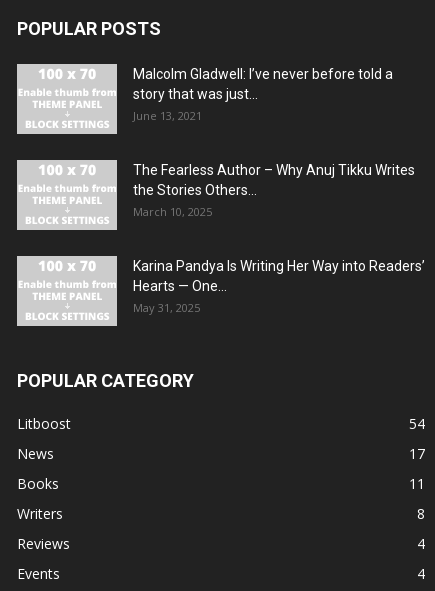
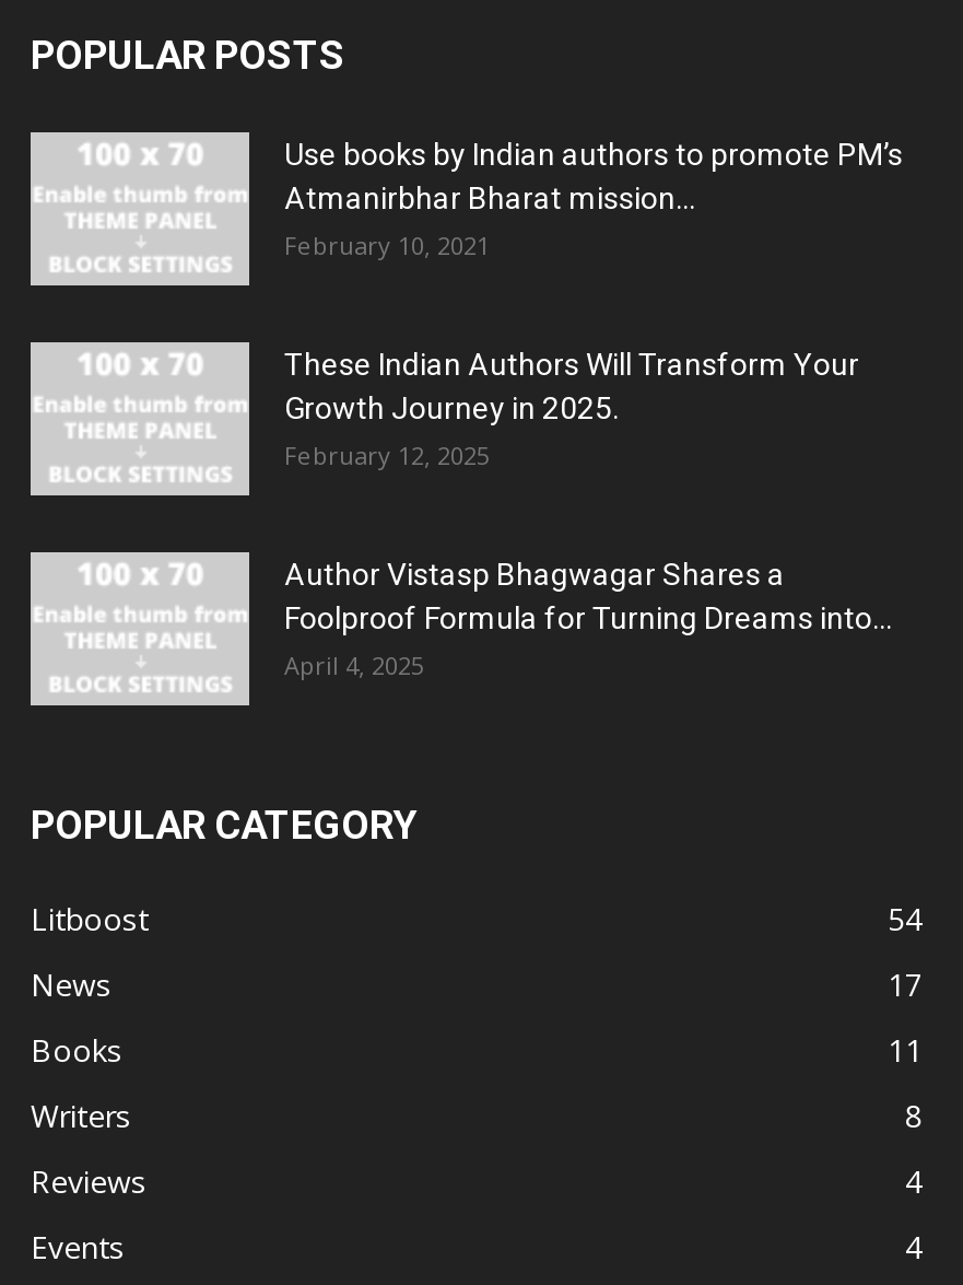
- Malcolm Gladwell: I’ve never before told a
- story that was just...
- June 13, 2021
+ Use books by Indian authors to promote PM’s
+ Atmanirbhar Bharat mission...
+ February 10, 2021

- The Fearless Author – Why Anuj Tikku Writes
- the Stories Others...
- March 10, 2025
+ These Indian Authors Will Transform Your
+ Growth Journey in 2025.
+ February 12, 2025

- Karina Pandya Is Writing Her Way into Readers’
- Hearts — One...
- May 31, 2025
+ Author Vistasp Bhagwagar Shares a
+ Foolproof Formula for Turning Dreams into...
+ April 4, 2025
